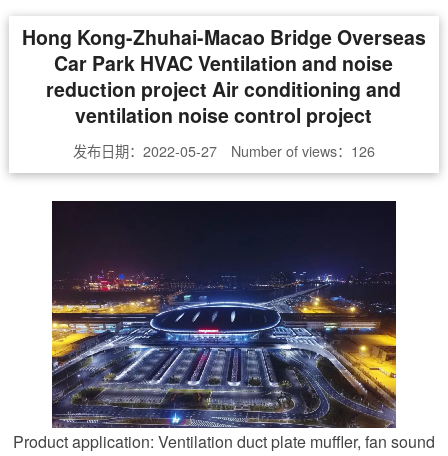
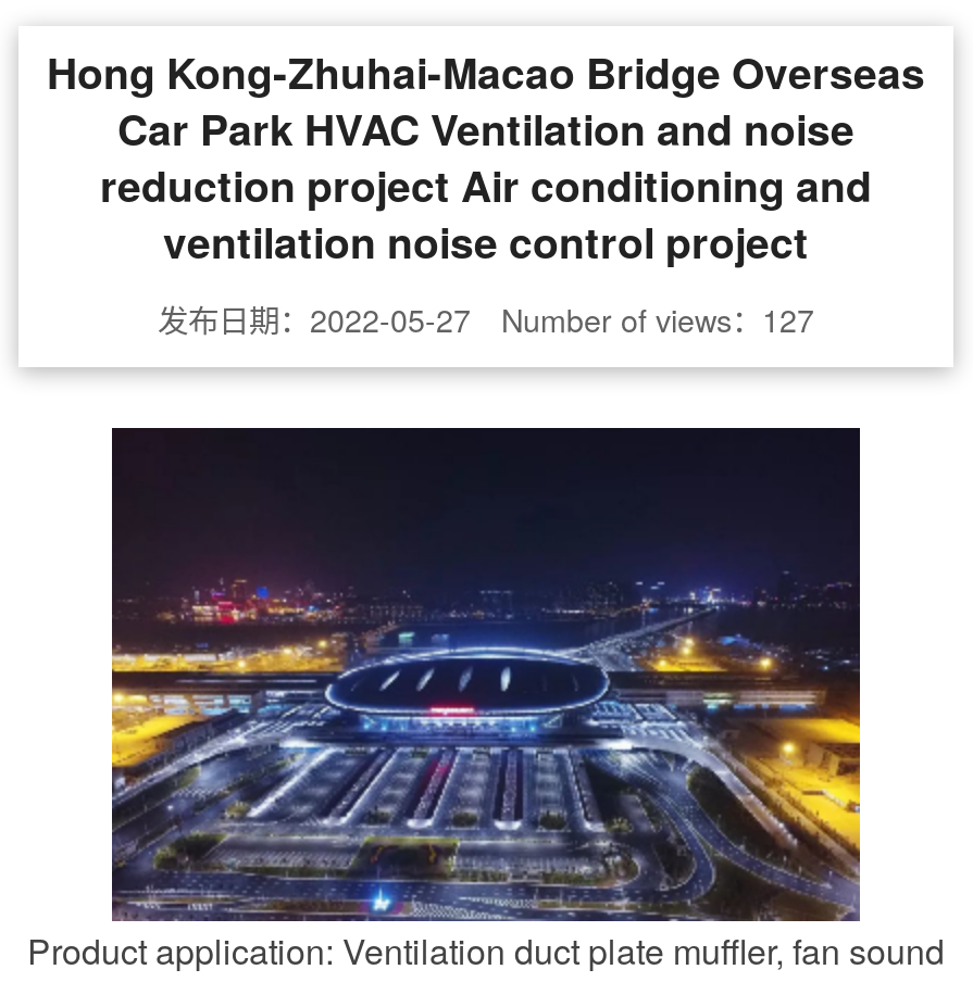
- 发布日期：2022-05-27 Number of views：126
+ 发布日期：2022-05-27 Number of views：127
